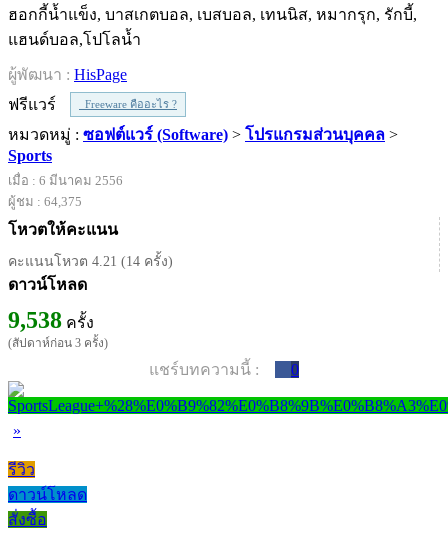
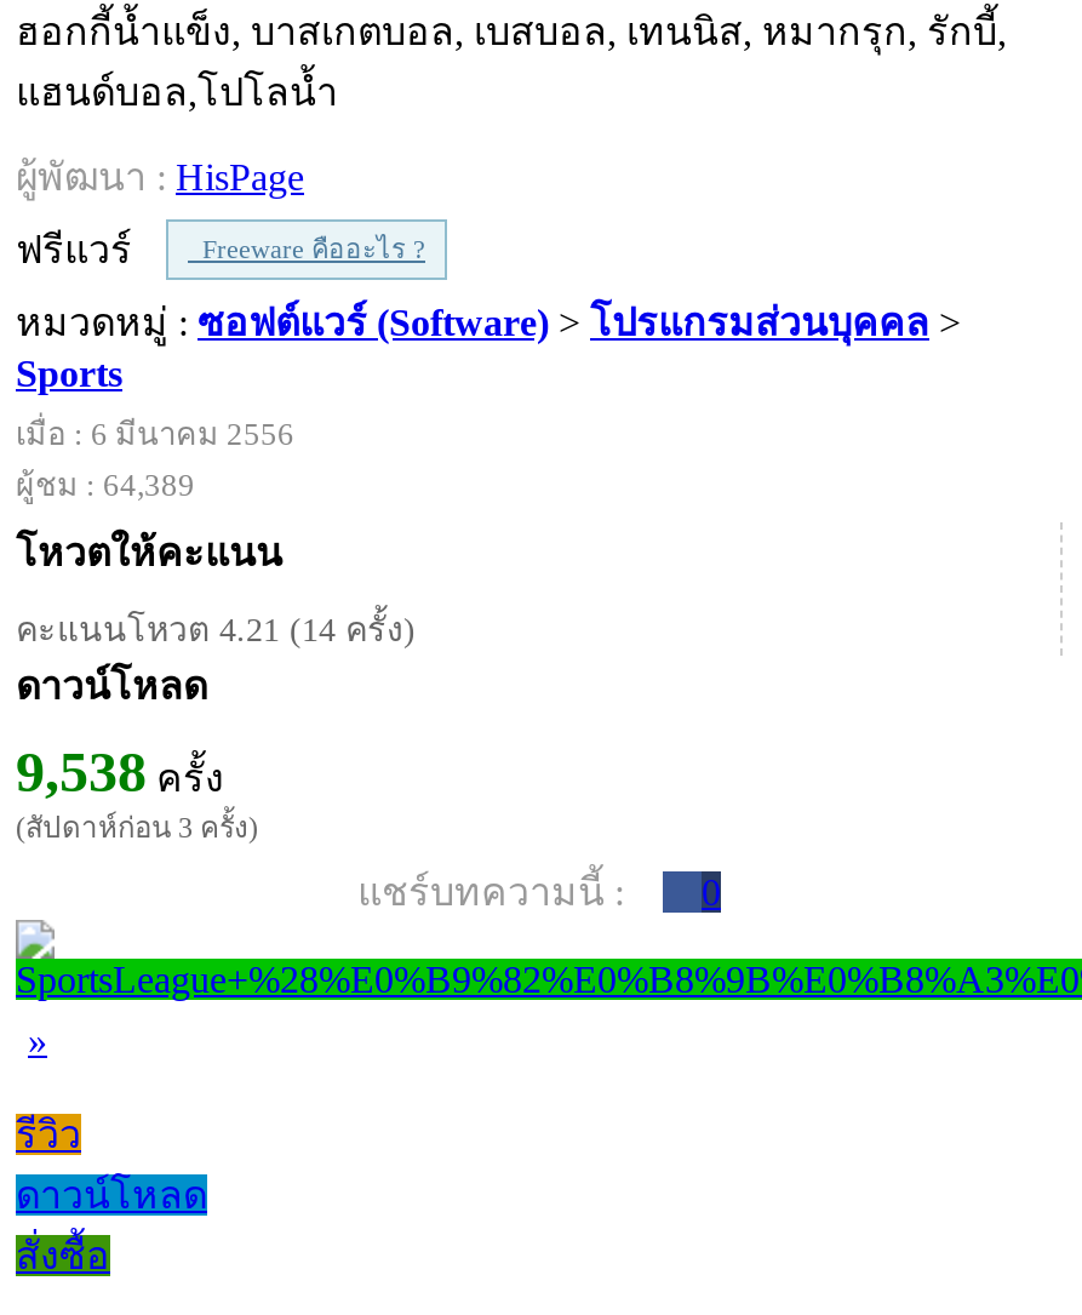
- ผู้ชม : 64,375
+ ผู้ชม : 64,389
